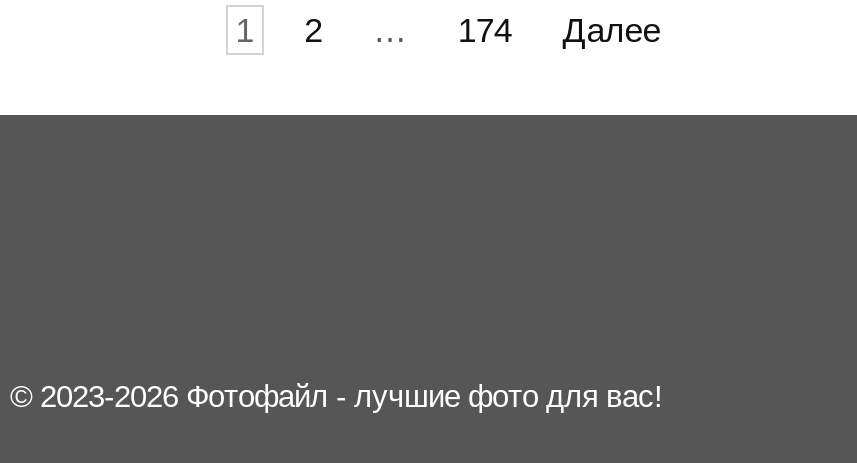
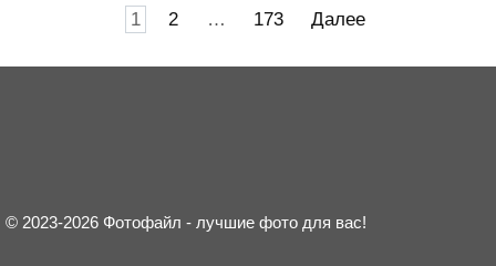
- 174
+ 173
